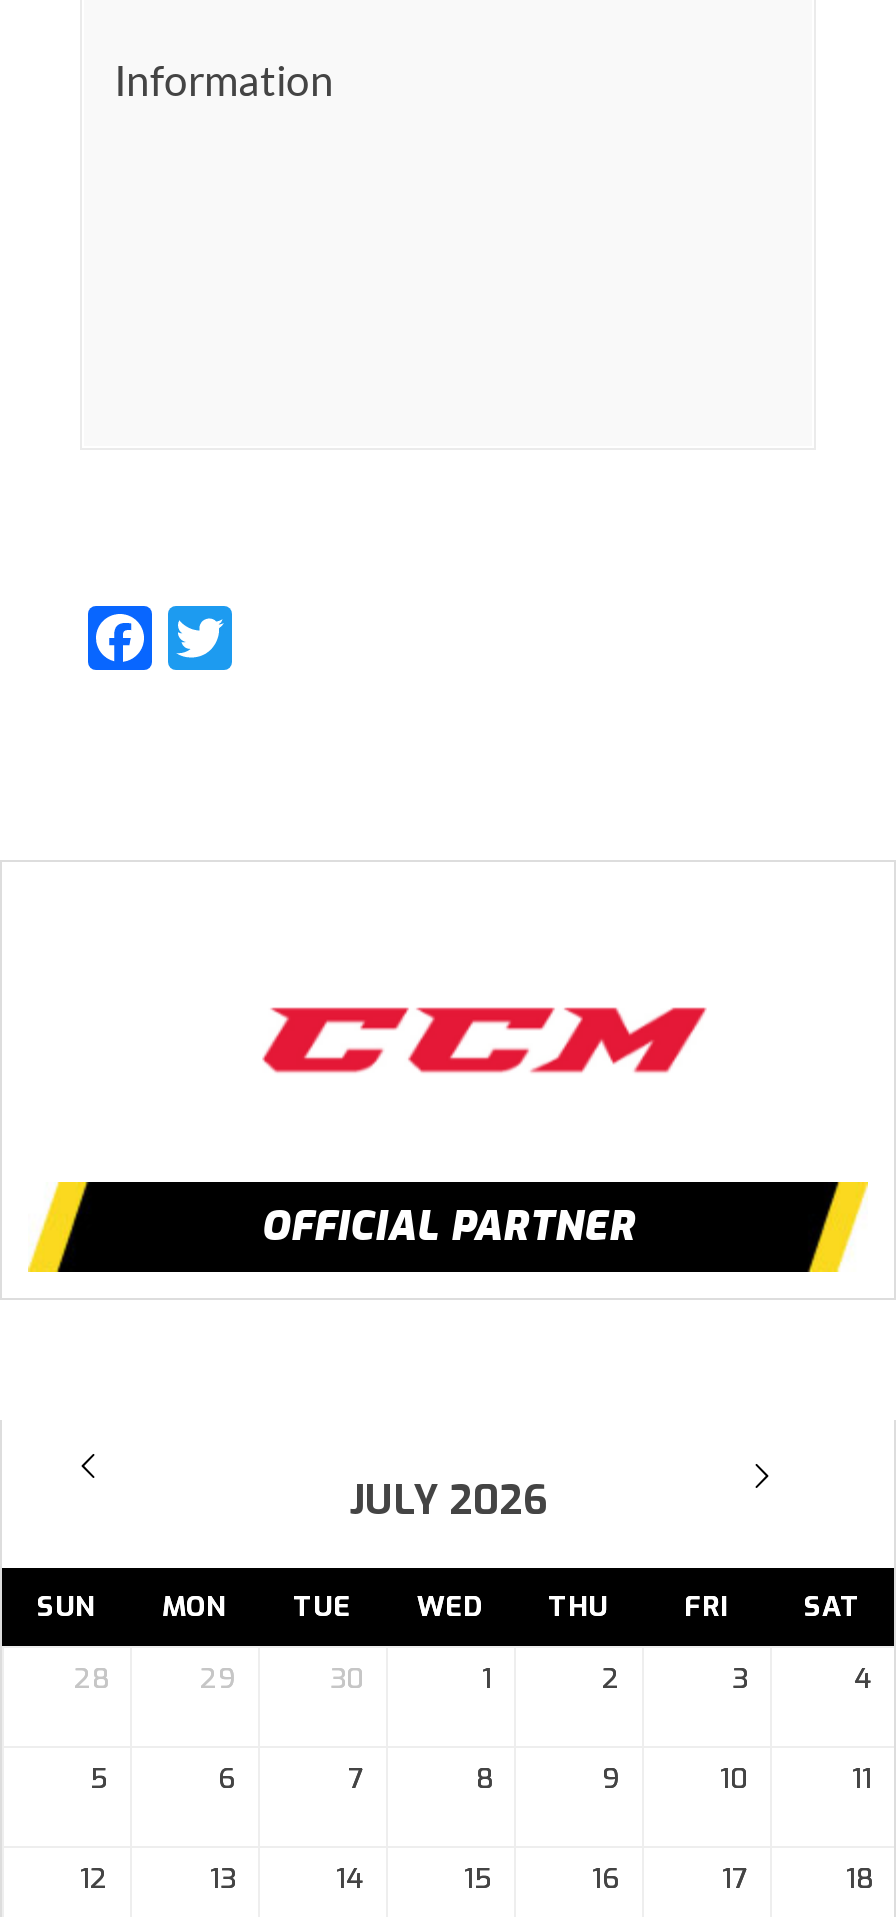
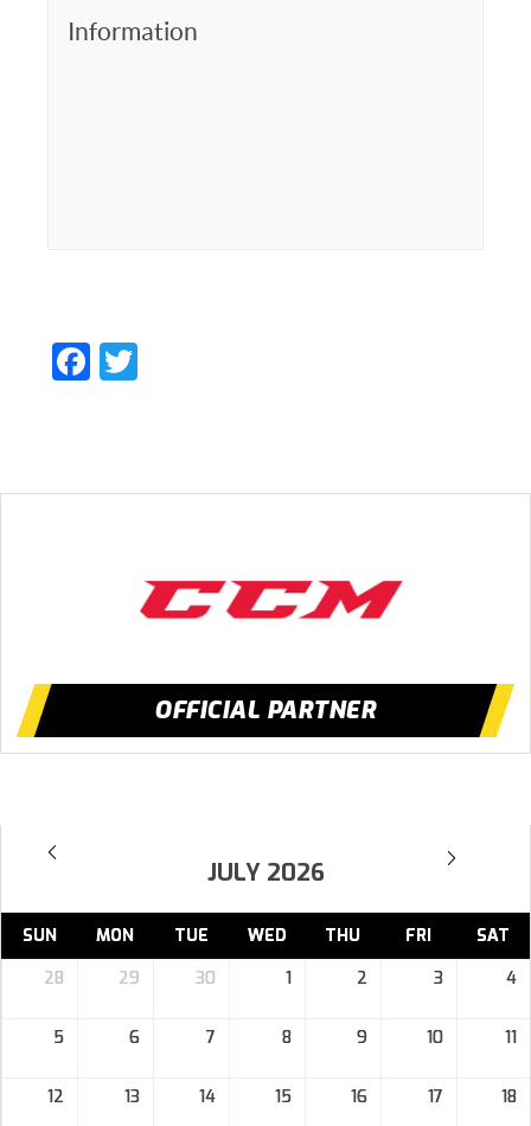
- [image]
+ [image]
